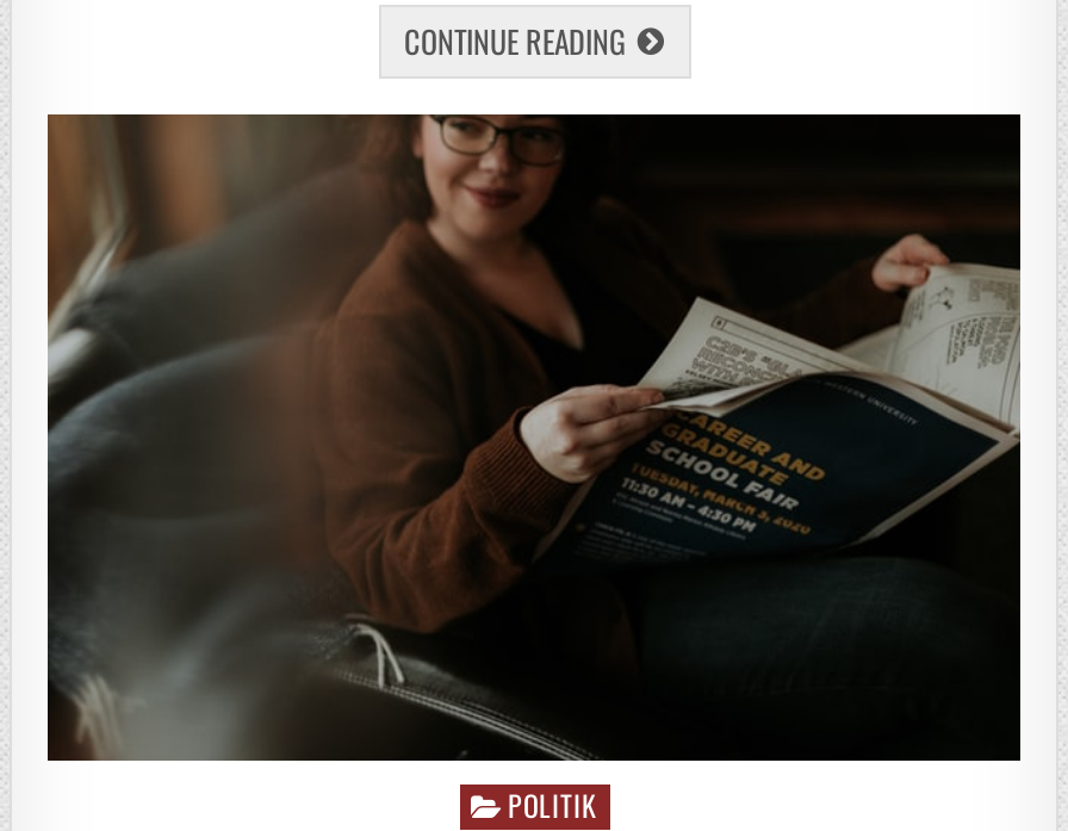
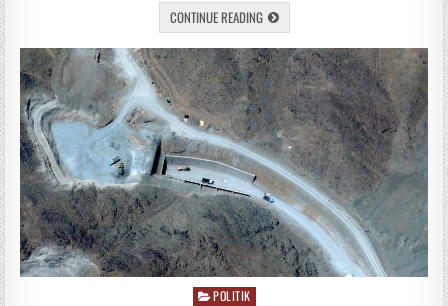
- [image]
+ [image]
